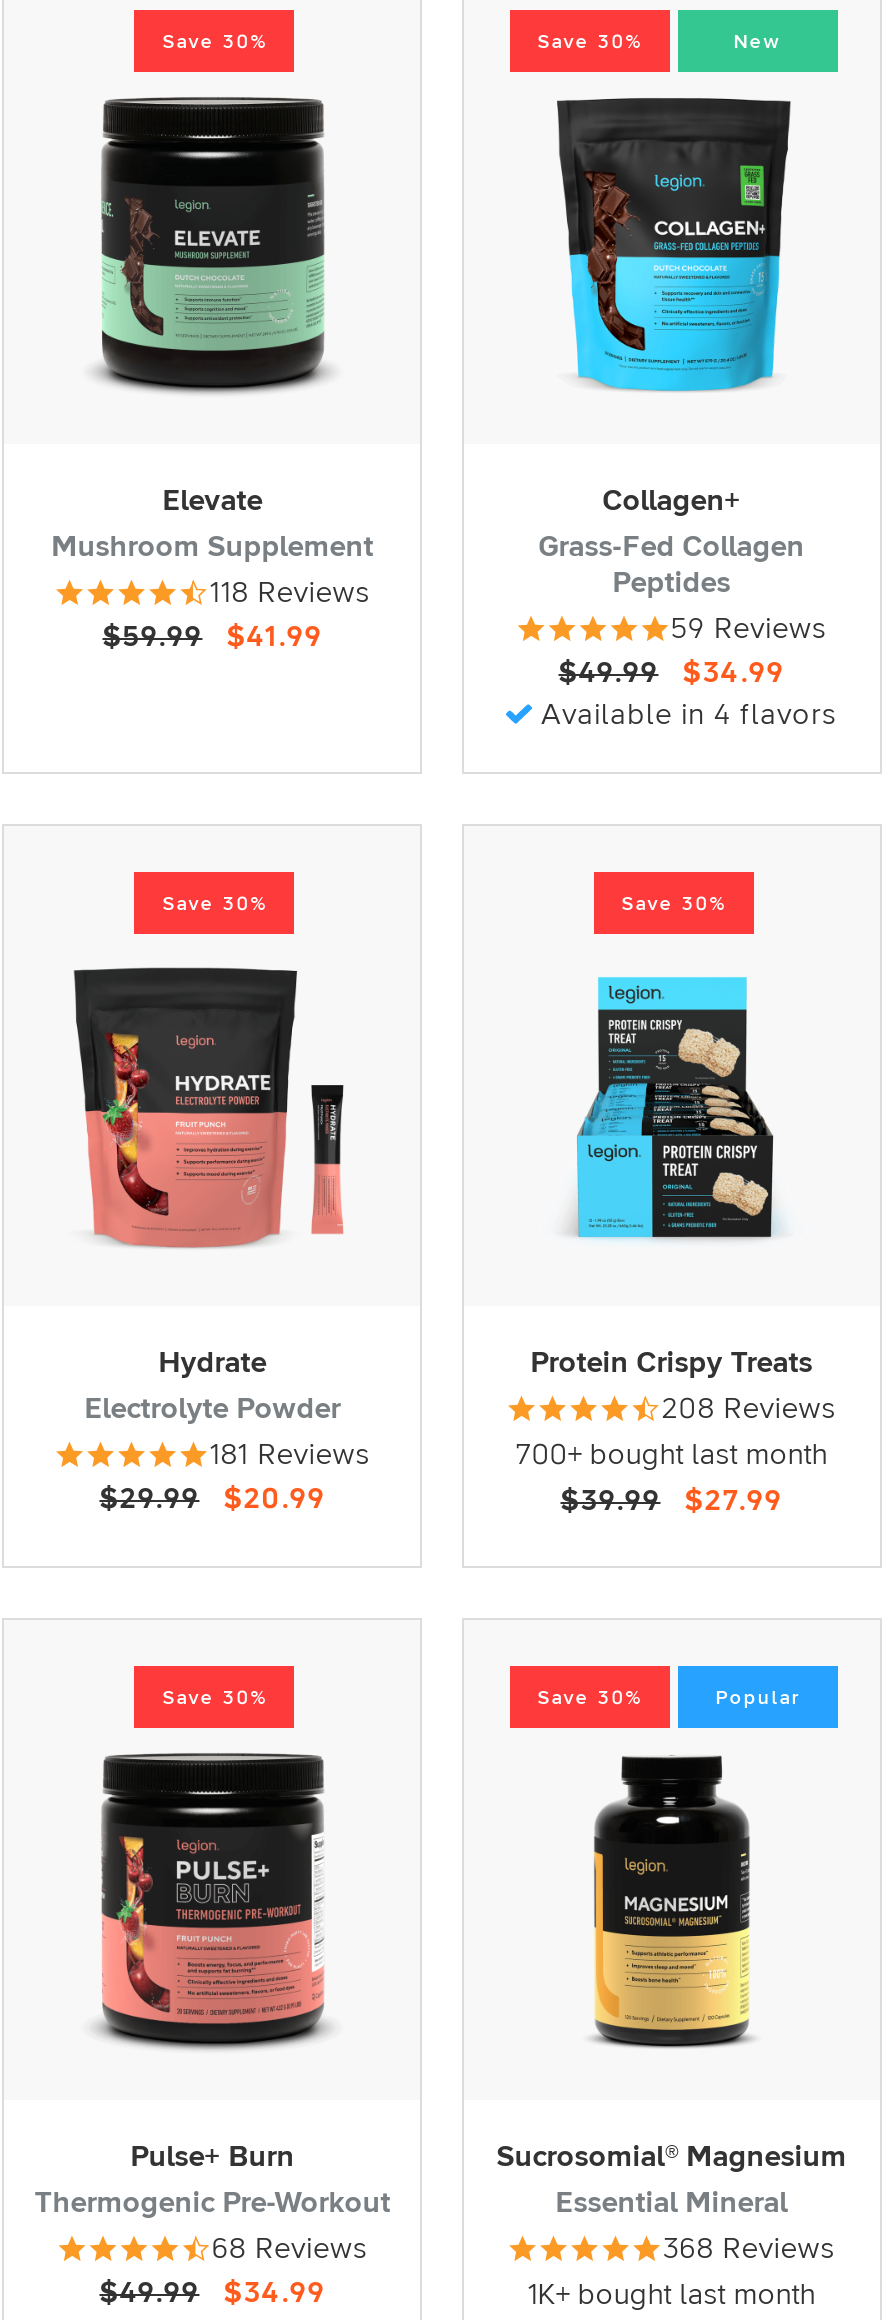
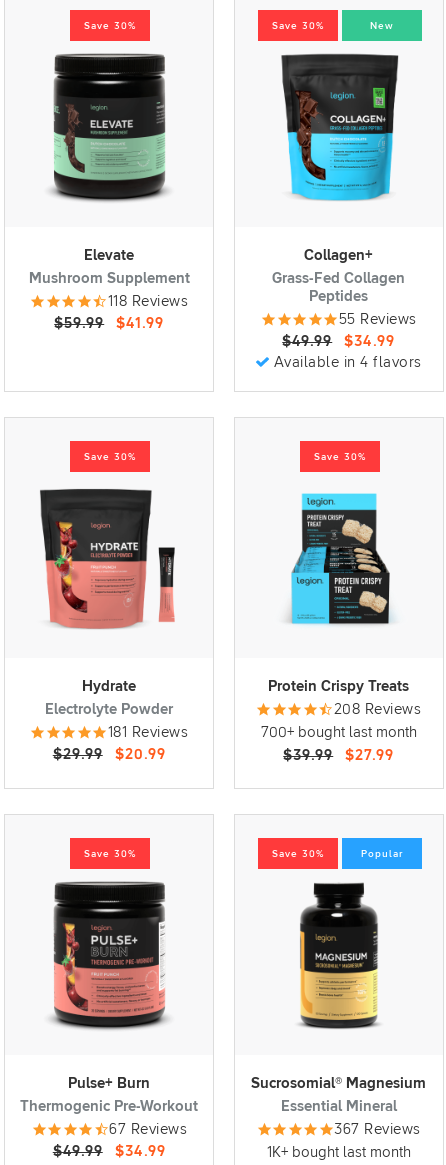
- 59 Reviews
+ 55 Reviews

- 68 Reviews
+ 67 Reviews

- 368 Reviews
+ 367 Reviews
